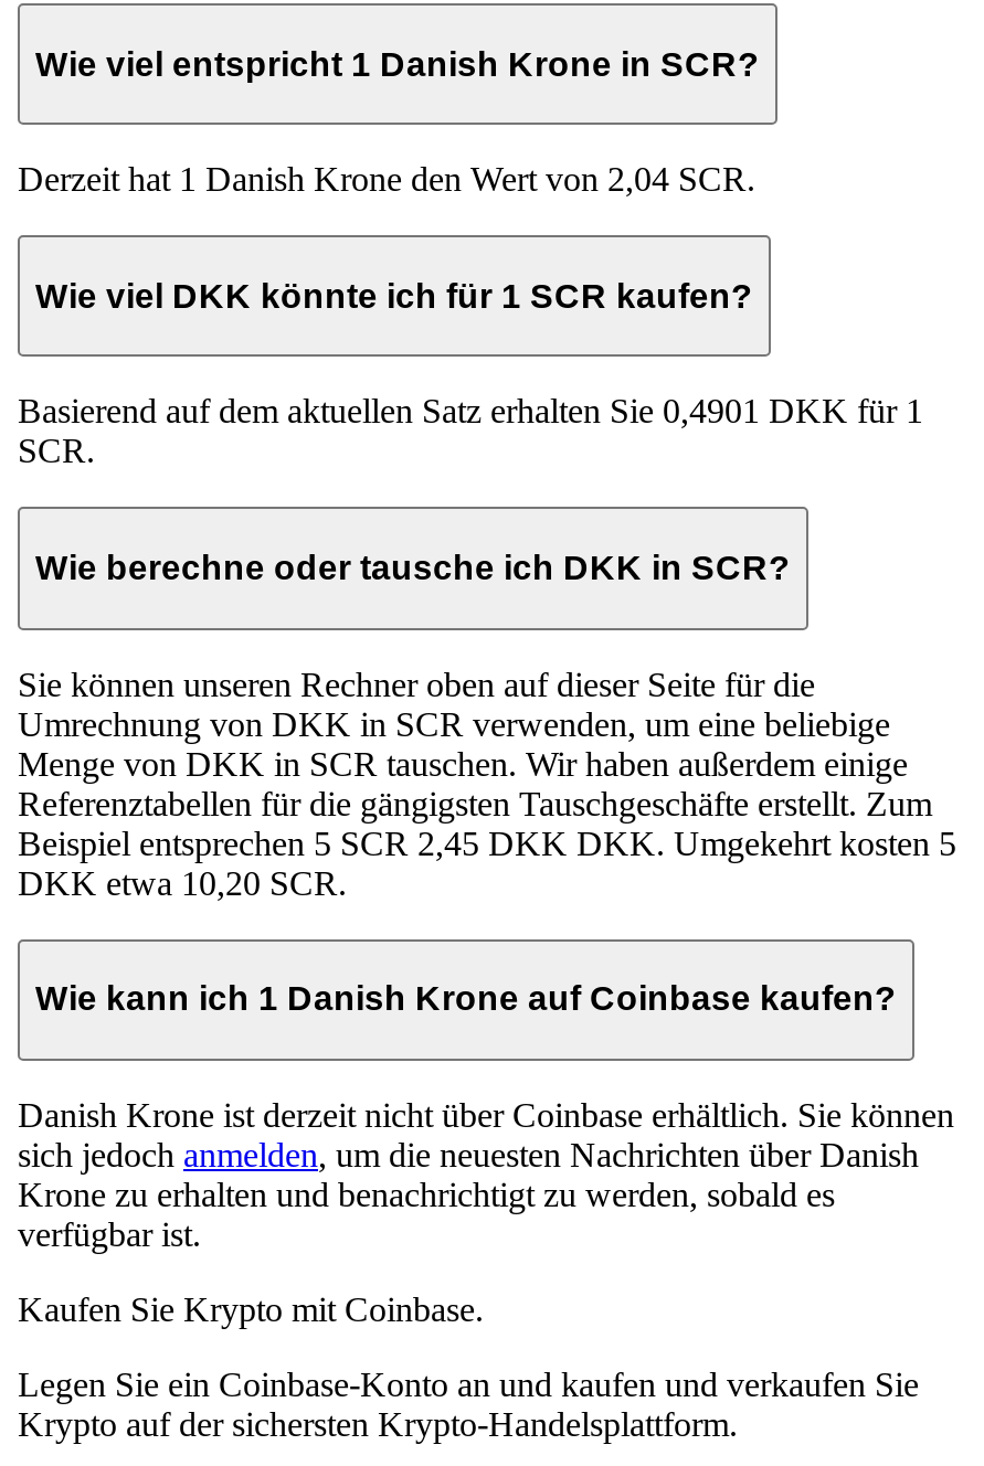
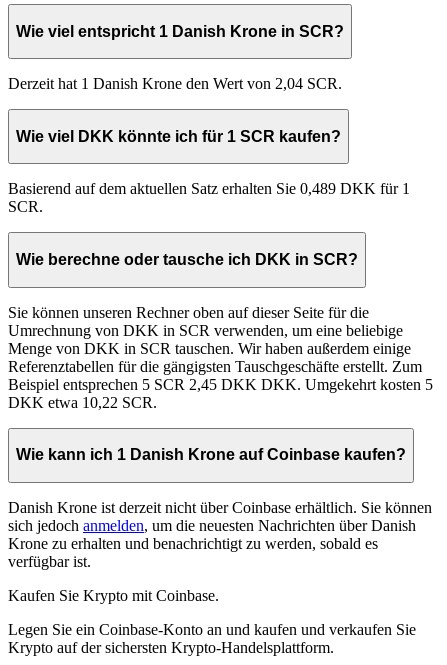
- Basierend auf dem aktuellen Satz erhalten Sie 0,4901 DKK für 1
+ Basierend auf dem aktuellen Satz erhalten Sie 0,489 DKK für 1

- DKK etwa 10,20 SCR.
+ DKK etwa 10,22 SCR.
